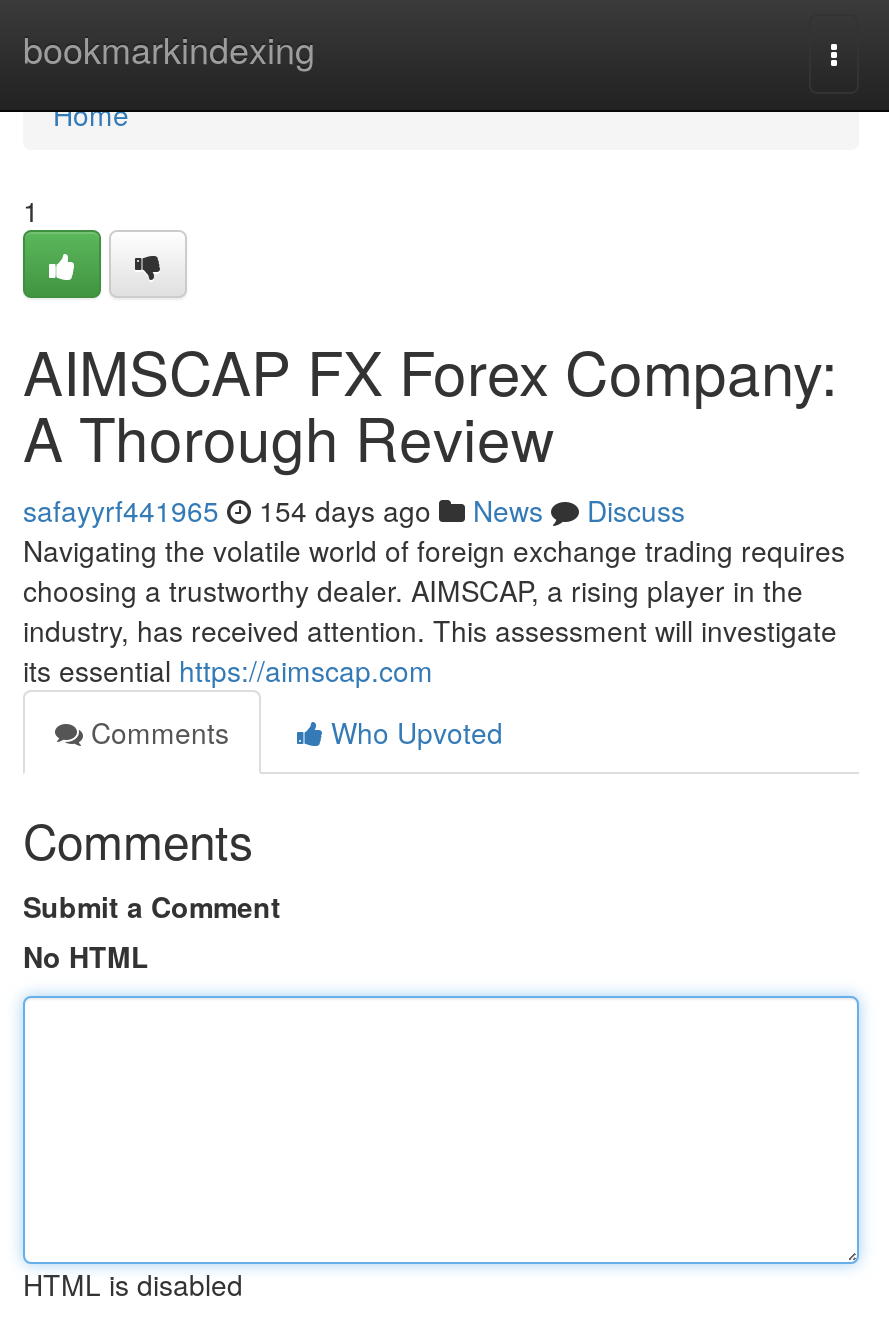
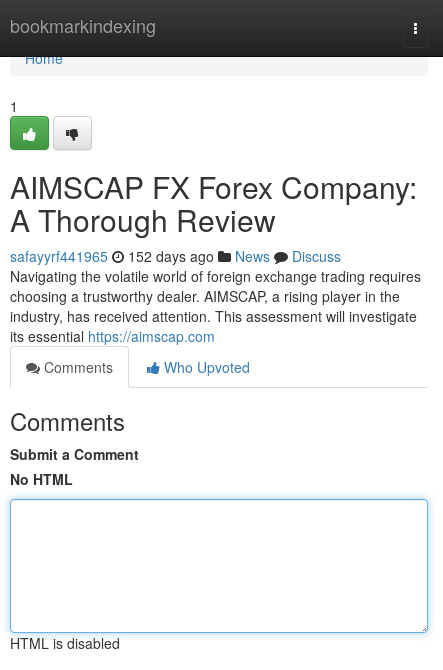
- safayyrf441965 154 days ago News Discuss
+ safayyrf441965 152 days ago News Discuss
